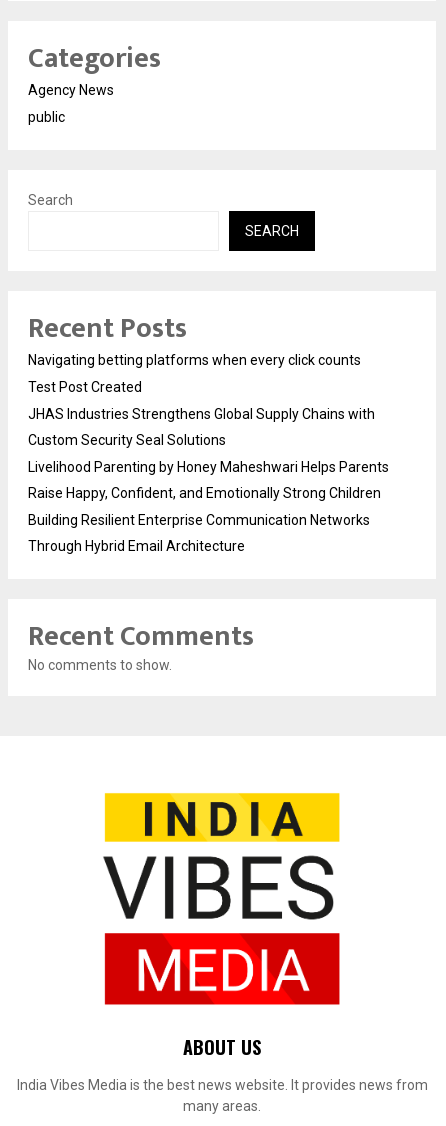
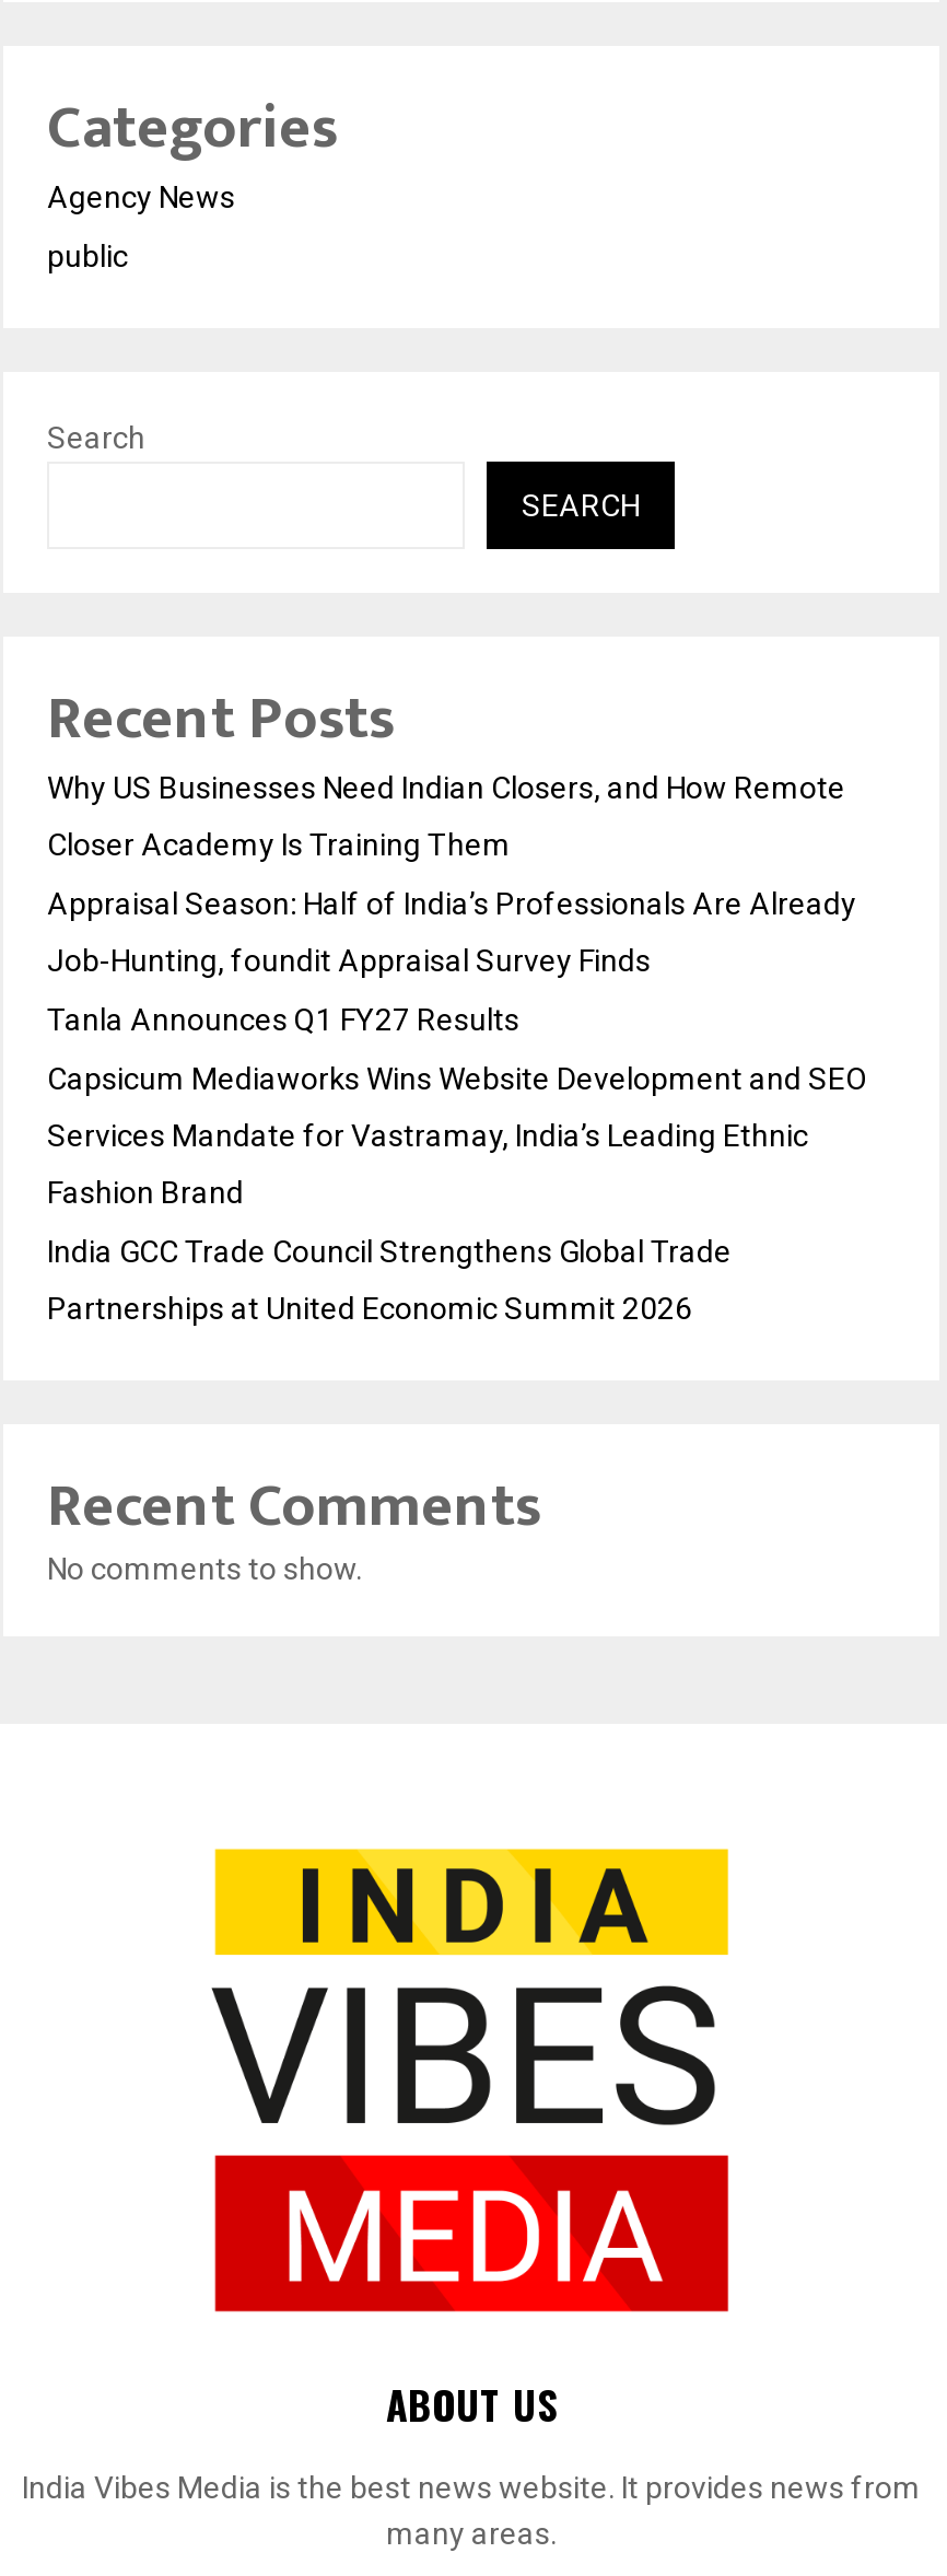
- Navigating betting platforms when every click counts
- Test Post Created
- JHAS Industries Strengthens Global Supply Chains with
- Custom Security Seal Solutions
- Livelihood Parenting by Honey Maheshwari Helps Parents
- Raise Happy, Confident, and Emotionally Strong Children
- Building Resilient Enterprise Communication Networks
- Through Hybrid Email Architecture
+ Why US Businesses Need Indian Closers, and How Remote
+ Closer Academy Is Training Them
+ Appraisal Season: Half of India’s Professionals Are Already
+ Job-Hunting, foundit Appraisal Survey Finds
+ Tanla Announces Q1 FY27 Results
+ Capsicum Mediaworks Wins Website Development and SEO
+ Services Mandate for Vastramay, India’s Leading Ethnic
+ Fashion Brand
+ India GCC Trade Council Strengthens Global Trade
+ Partnerships at United Economic Summit 2026
